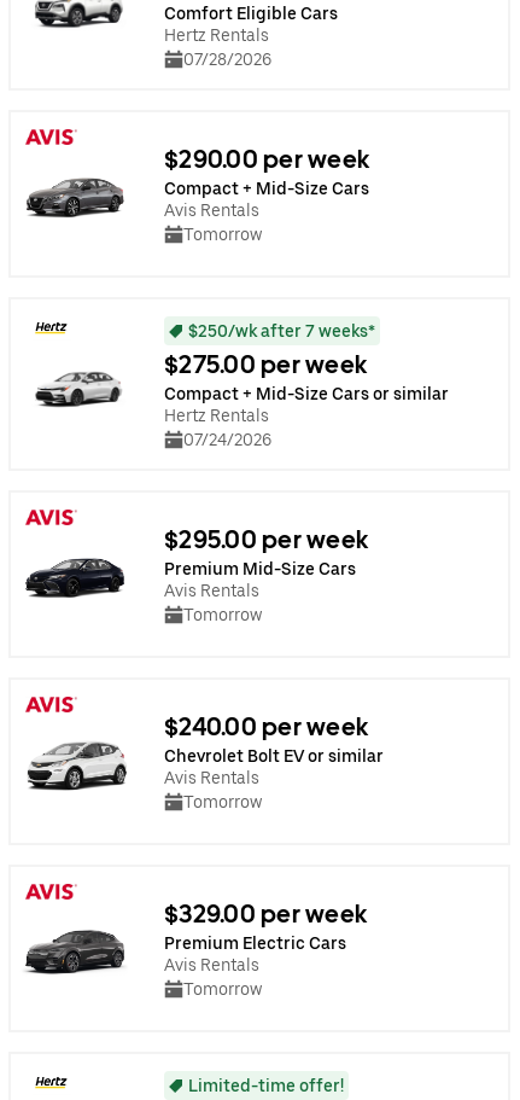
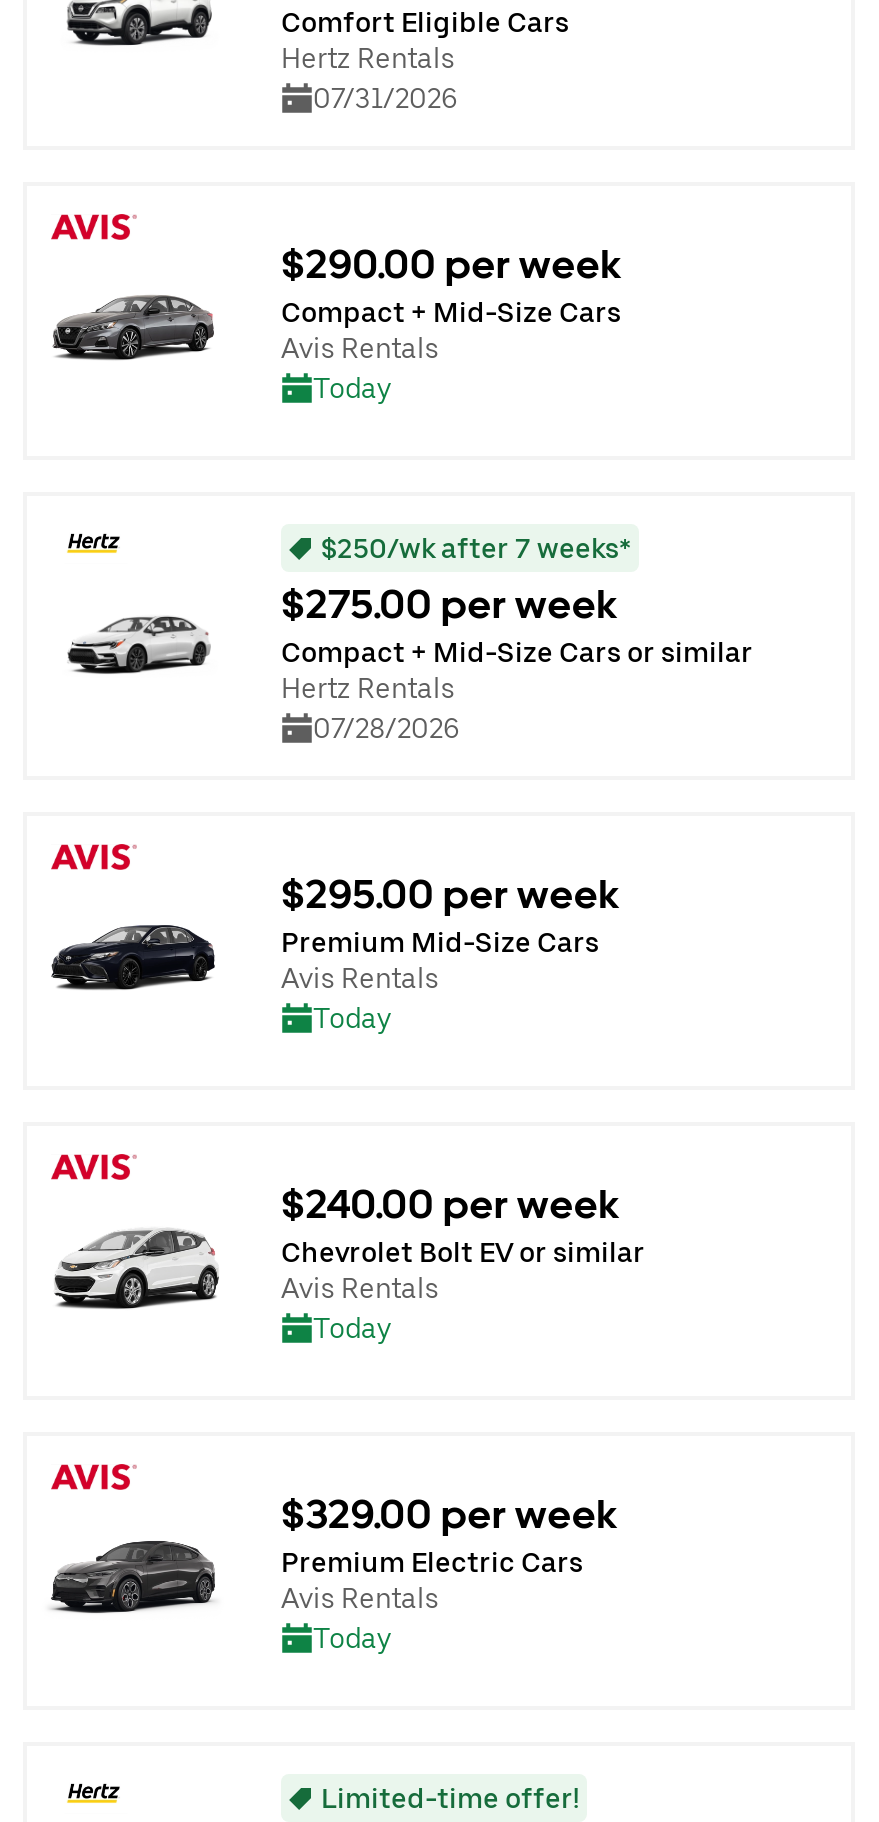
- 07/28/2026
+ 07/31/2026

- Tomorrow
+ Today

- 07/24/2026
+ 07/28/2026

- Tomorrow
+ Today

- Tomorrow
+ Today

- Tomorrow
+ Today
